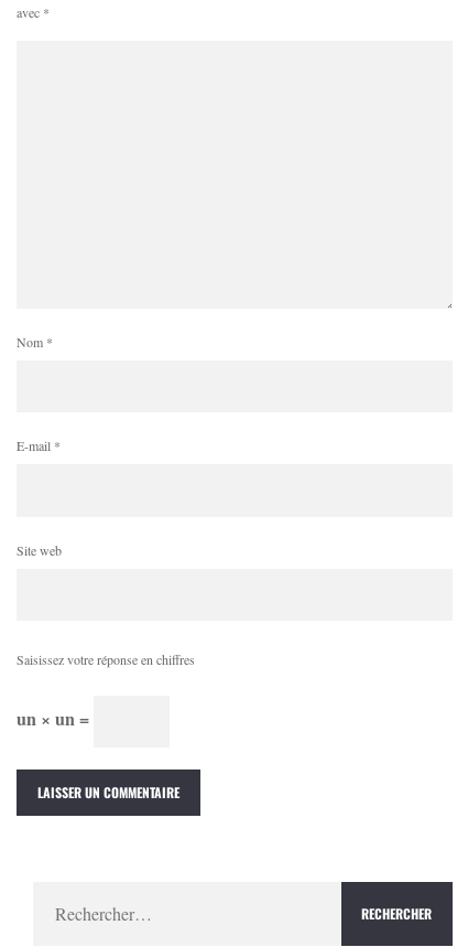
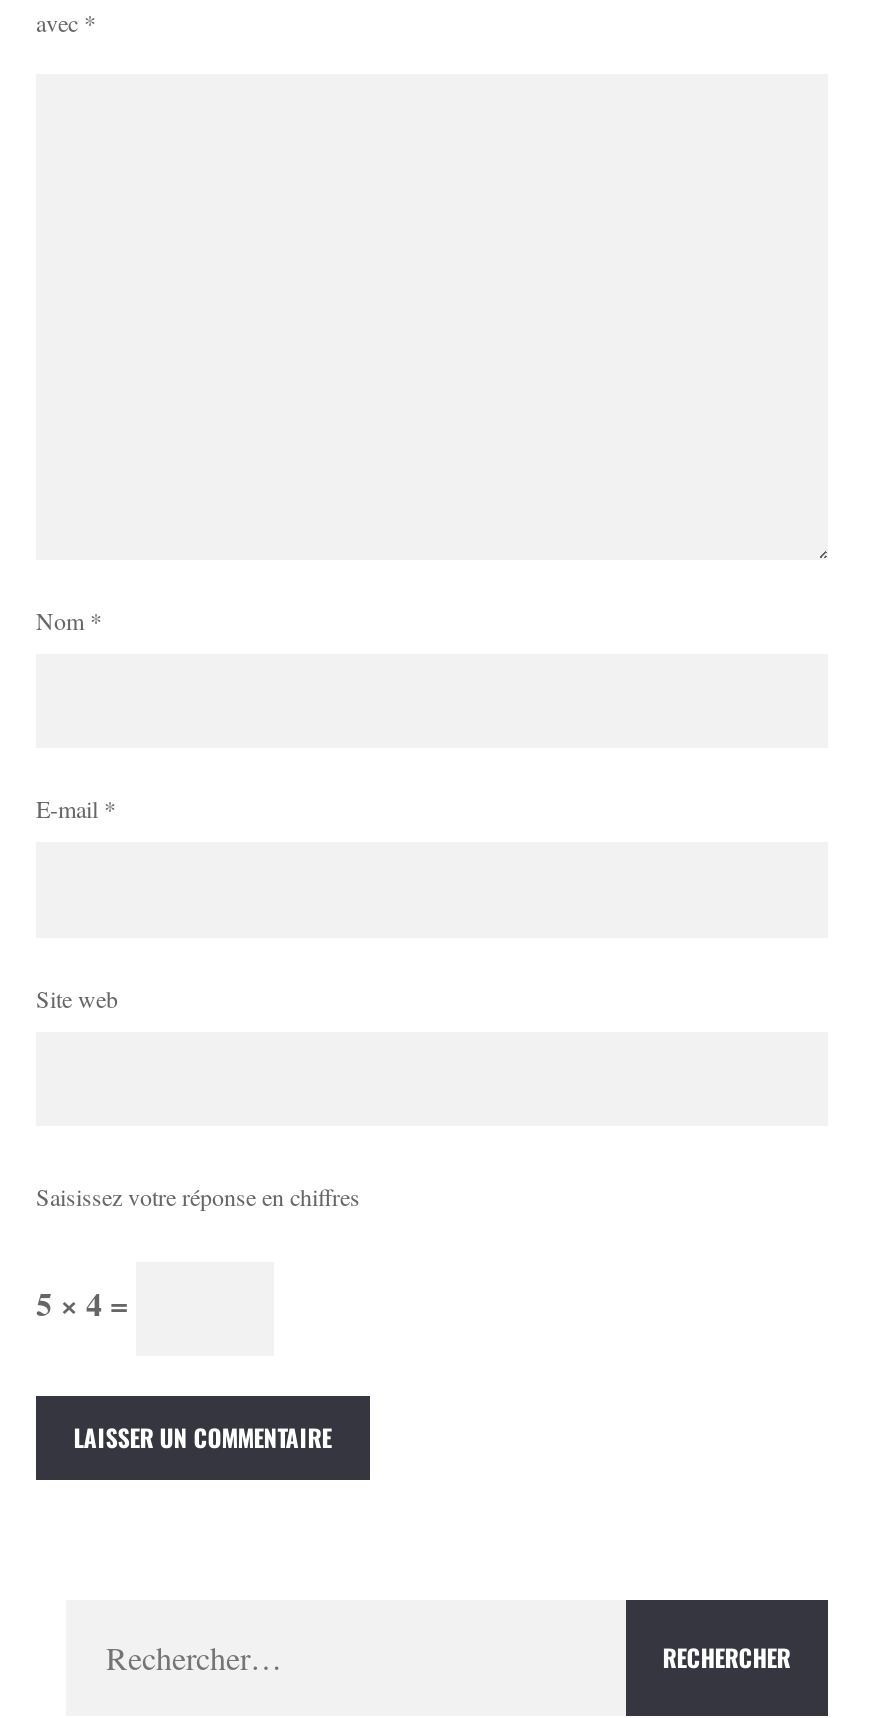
- un × un =
+ 5 × 4 =
